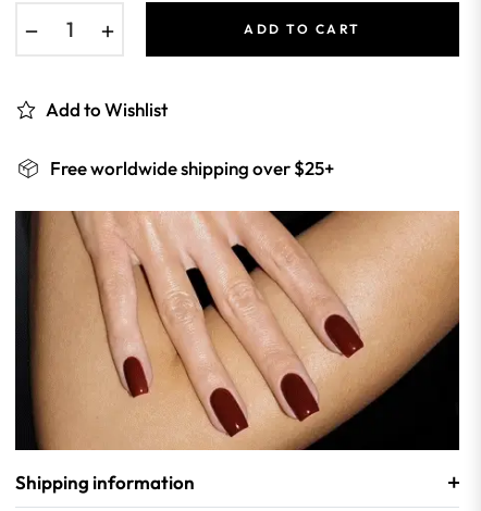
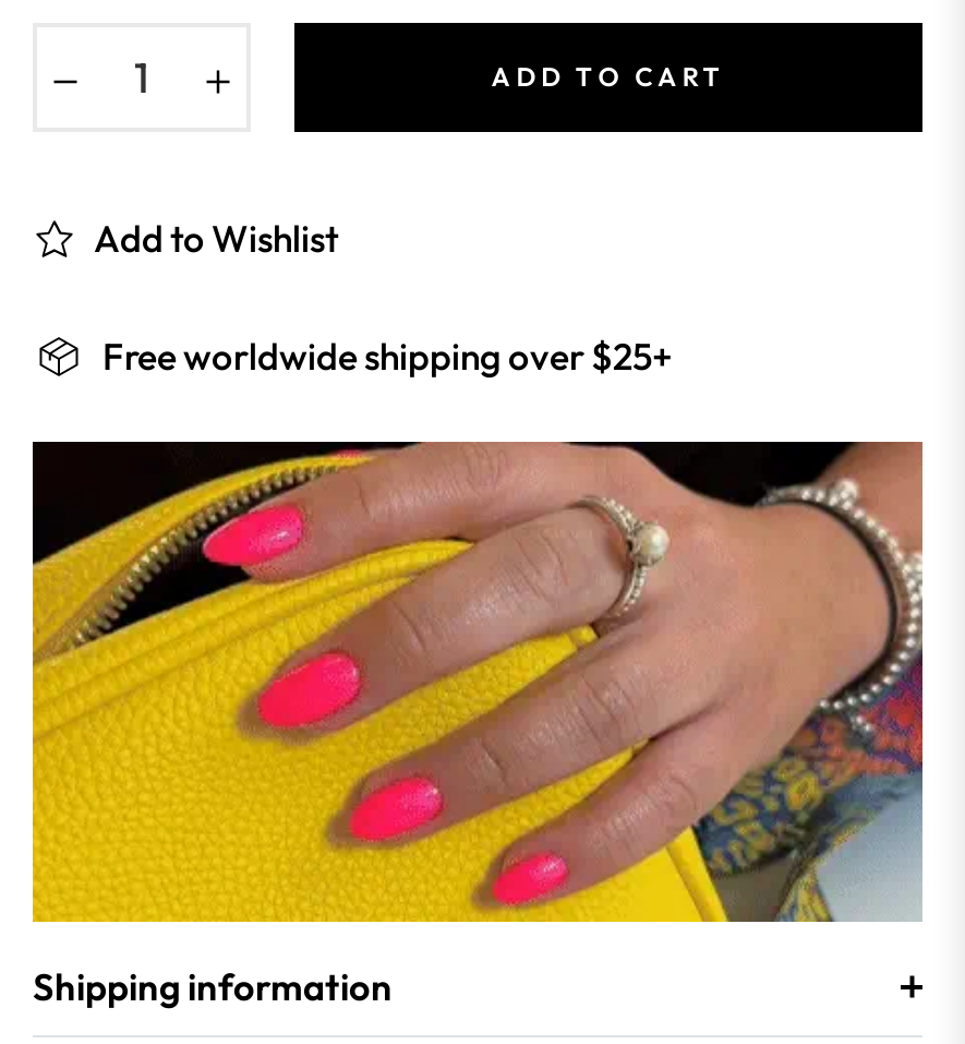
- [image]
+ [image]
